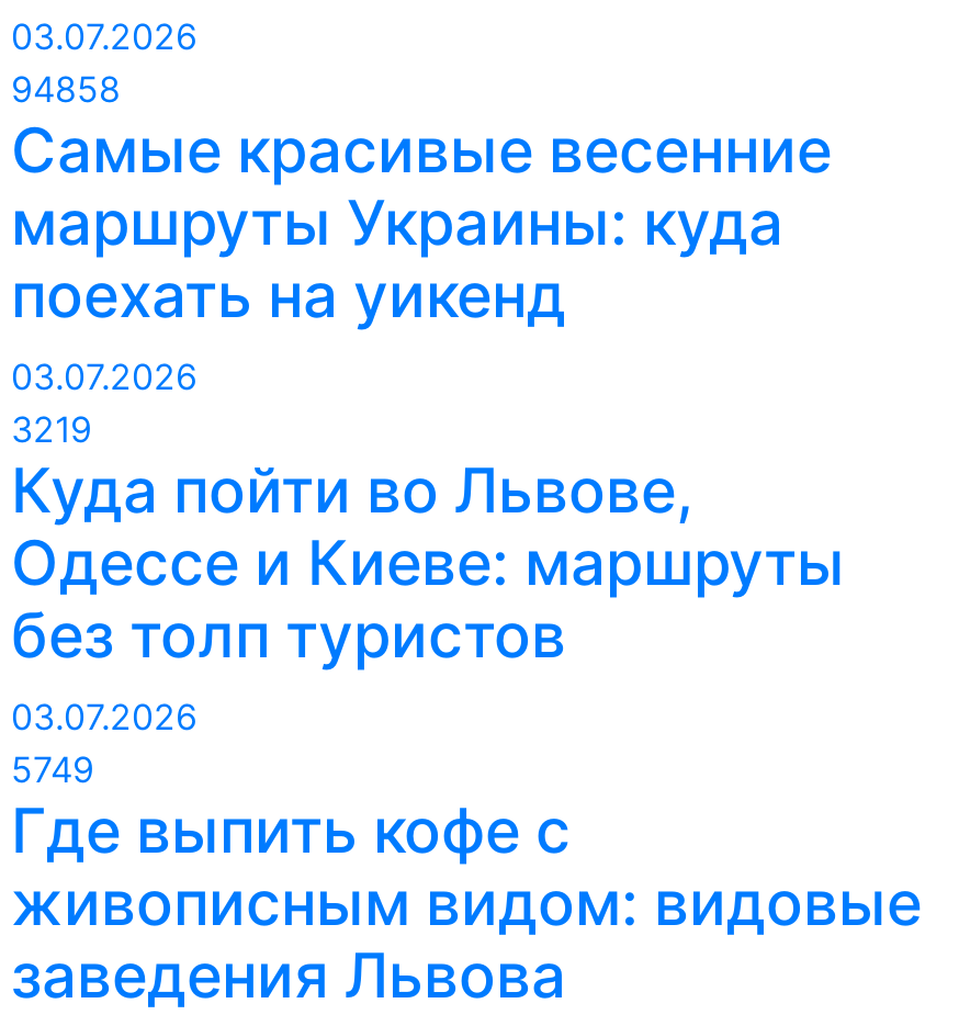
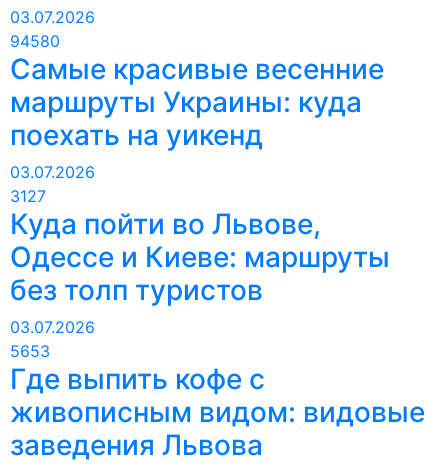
- 94858
+ 94580

- 3219
+ 3127

- 5749
+ 5653
